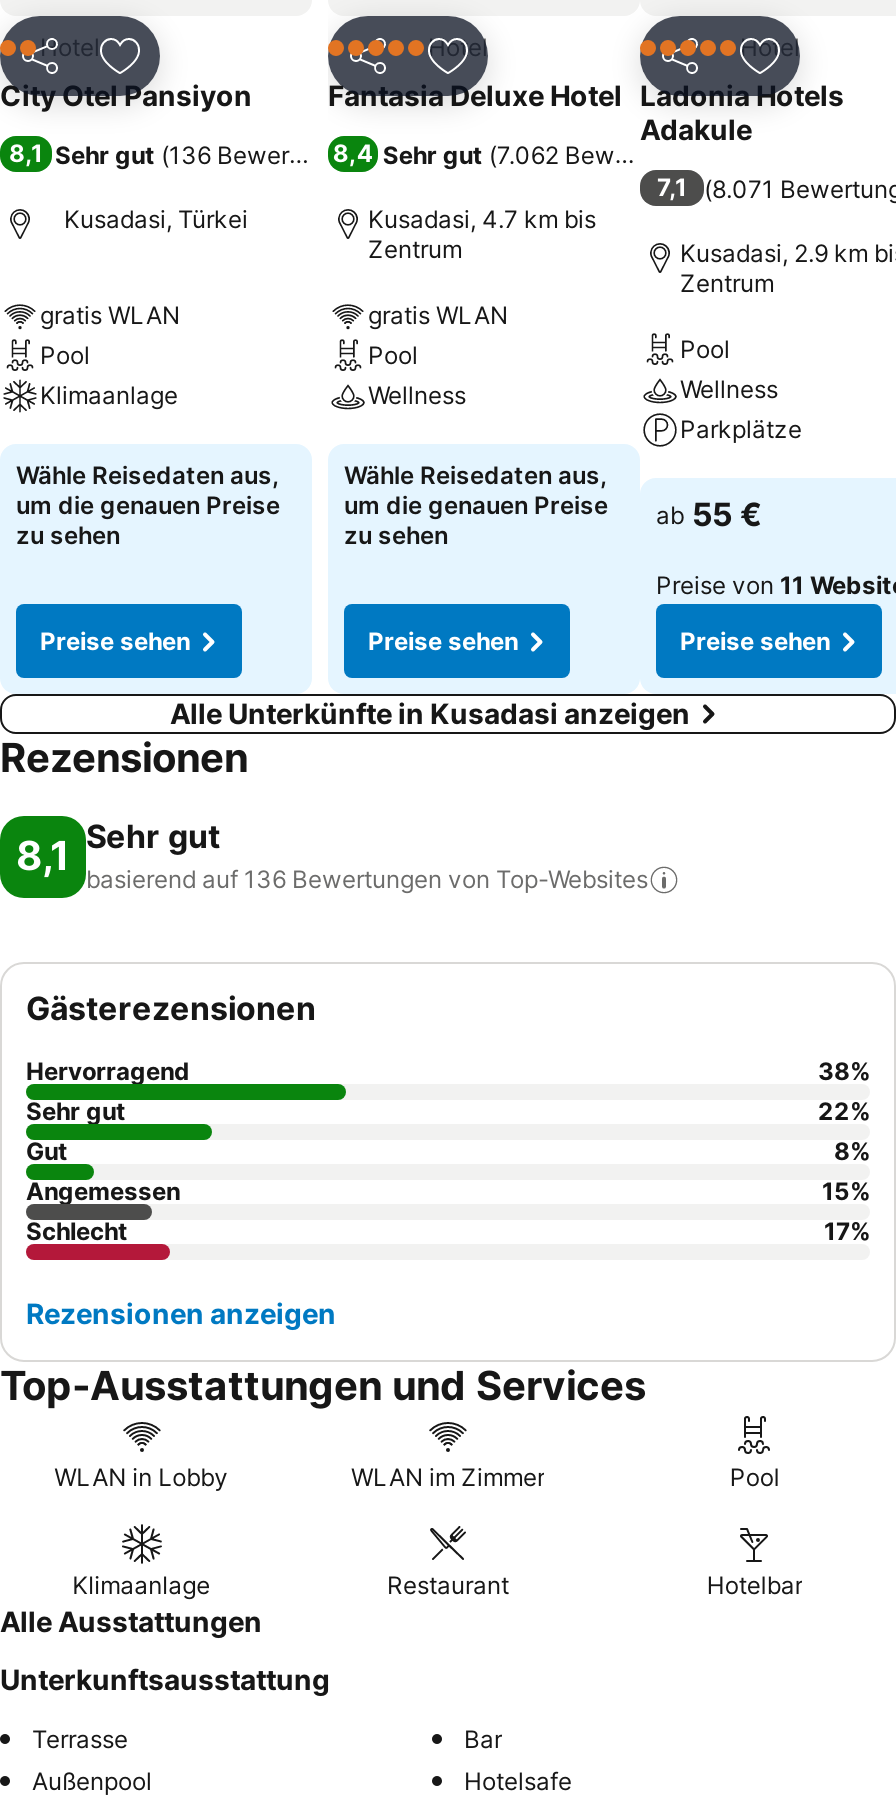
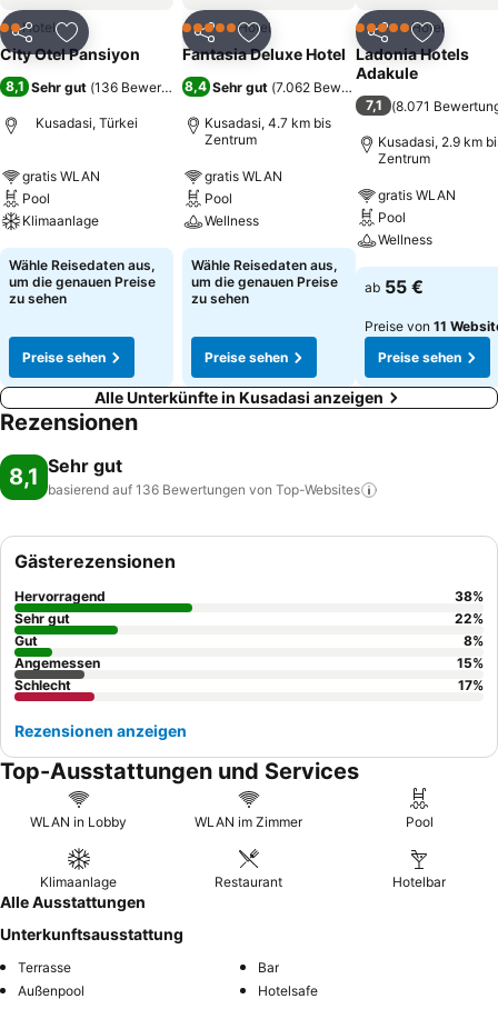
+ gratis WLAN

moved down: Pool | Wellness

- Parkplätze
